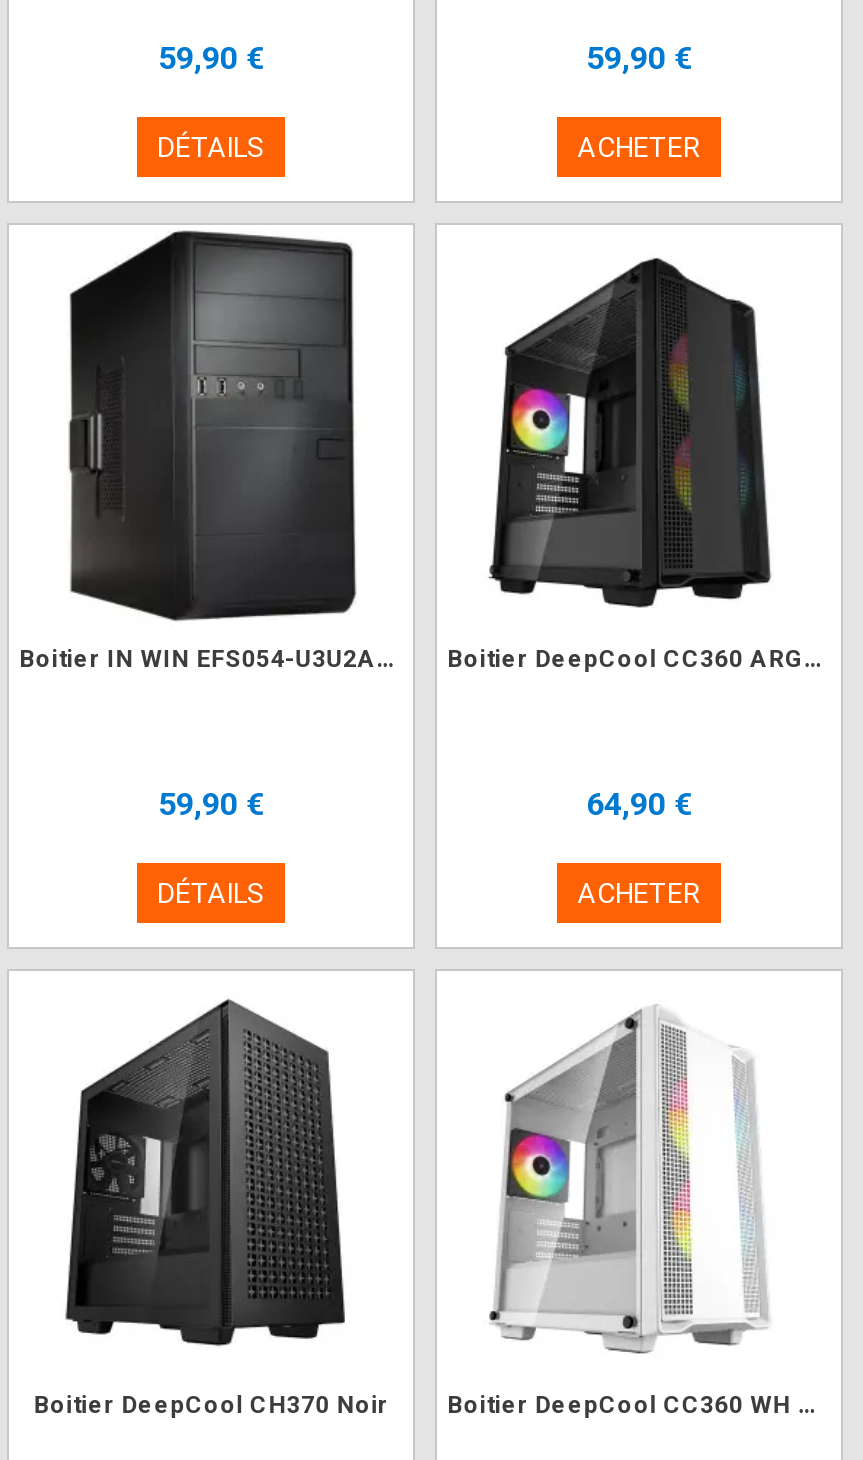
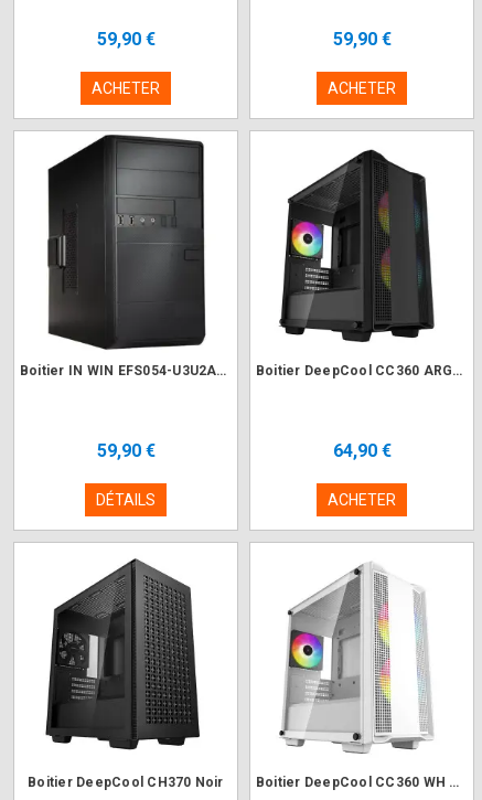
- DÉTAILS
+ ACHETER
